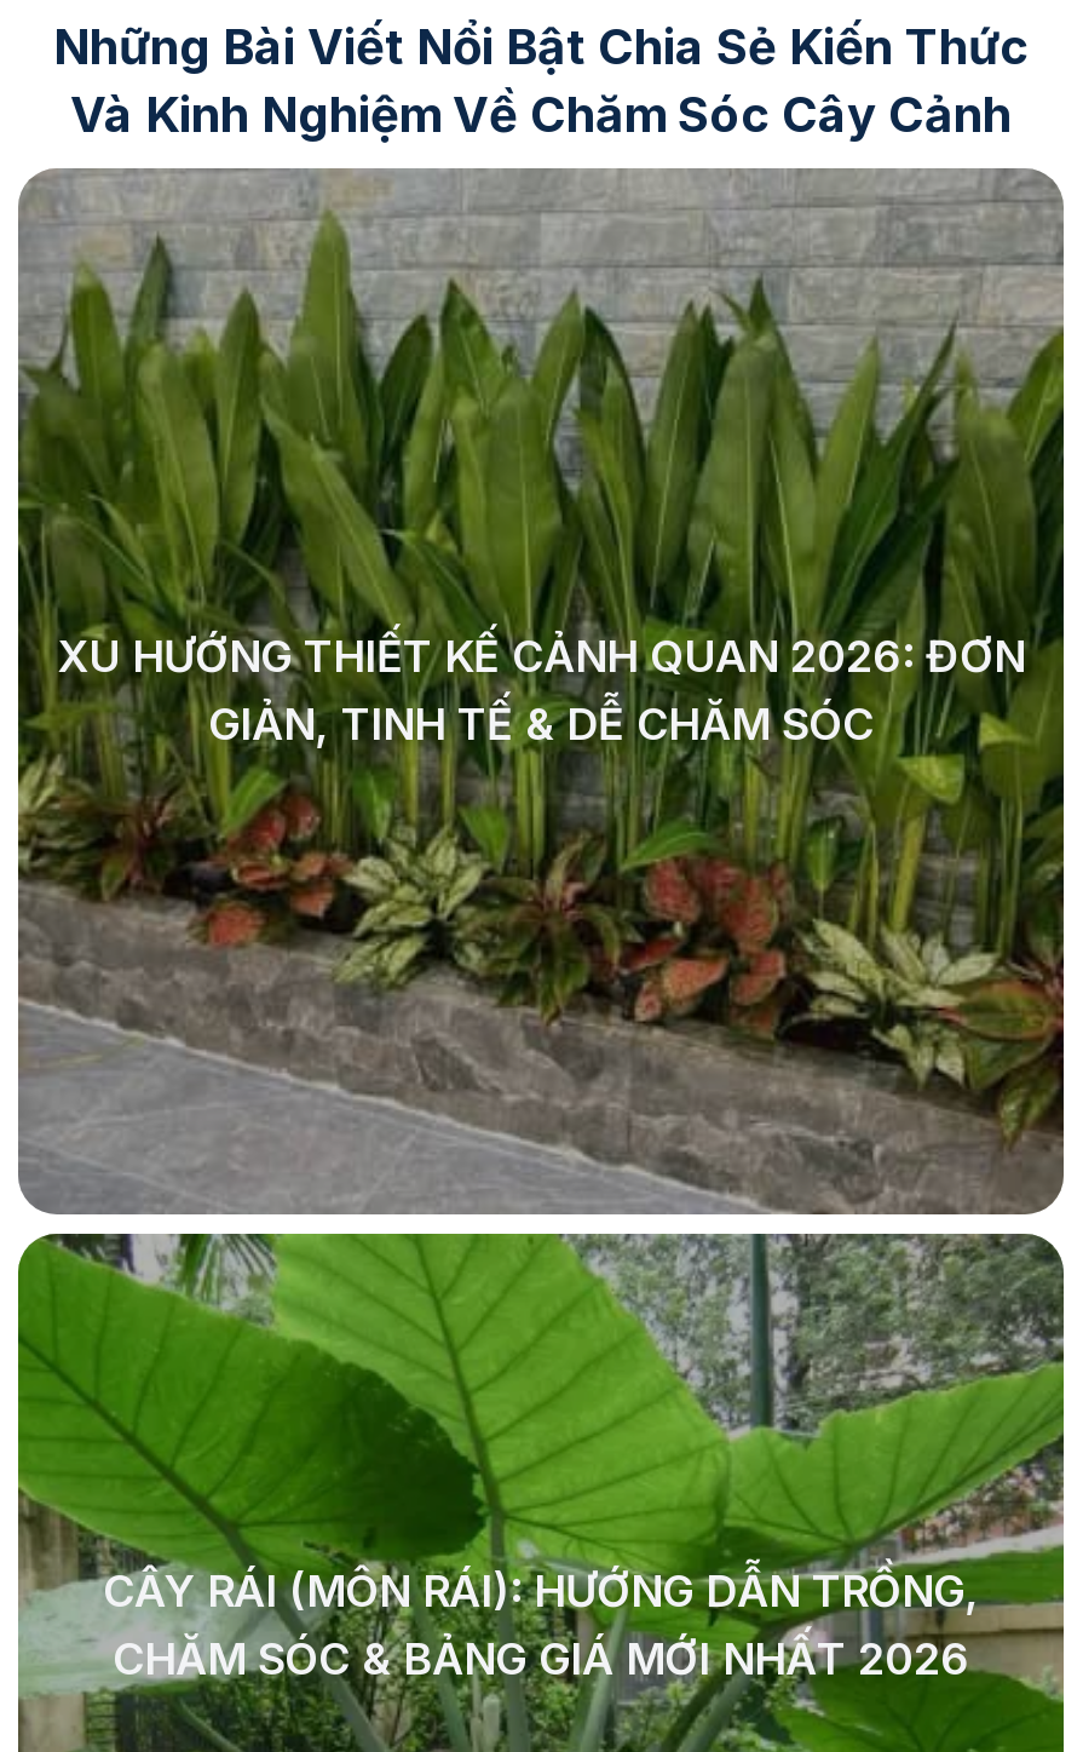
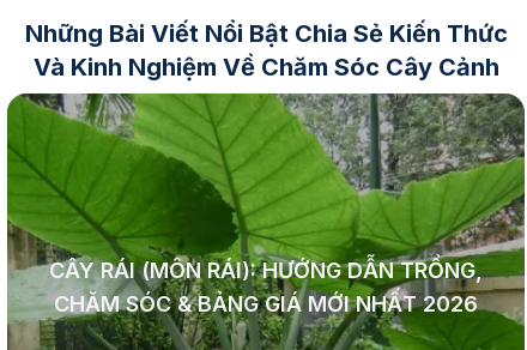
- [image]
- XU HƯỚNG THIẾT KẾ CẢNH QUAN 2026: ĐƠN
- GIẢN, TINH TẾ & DỄ CHĂM SÓC
